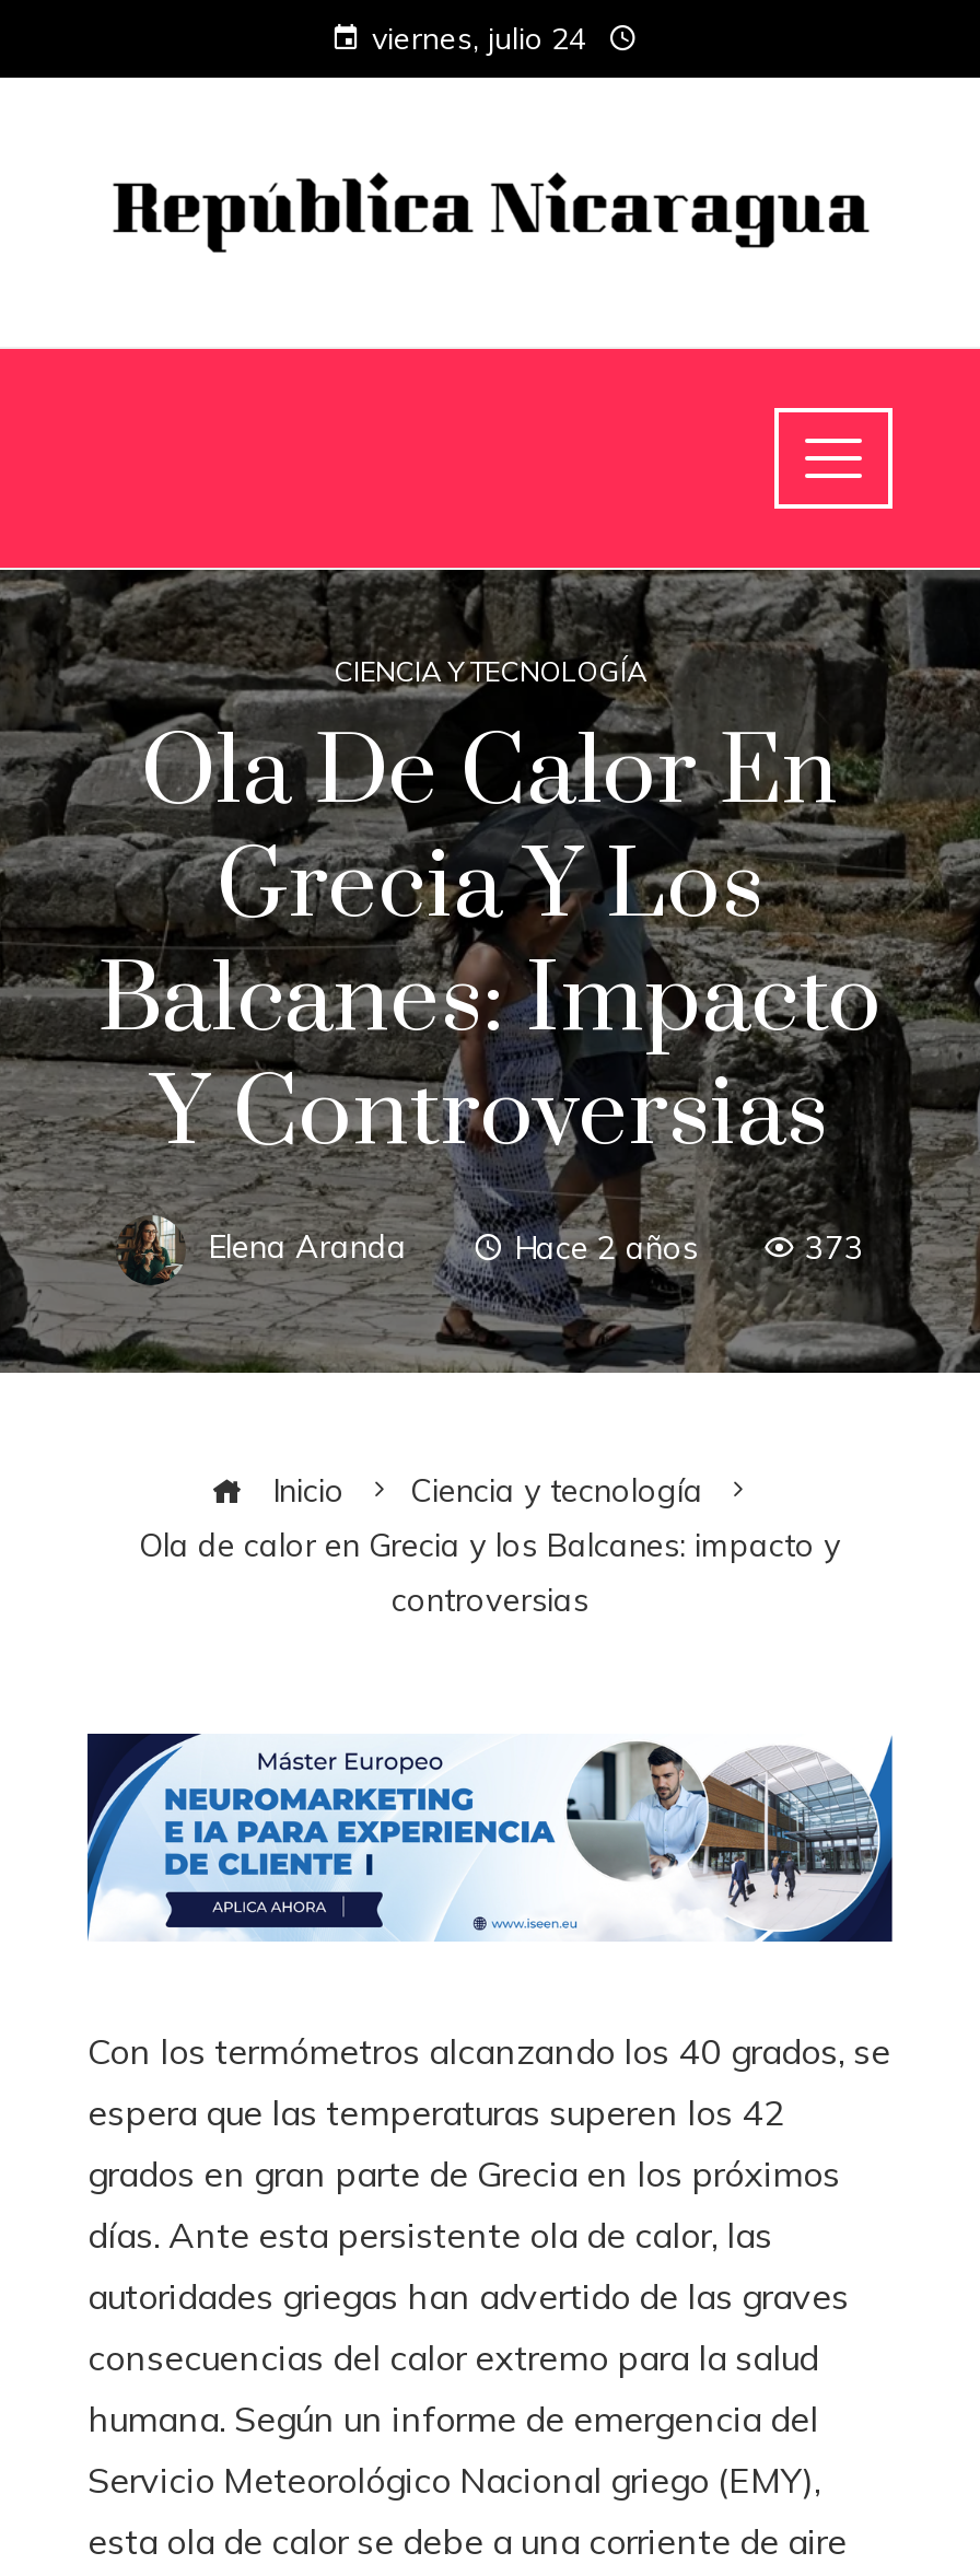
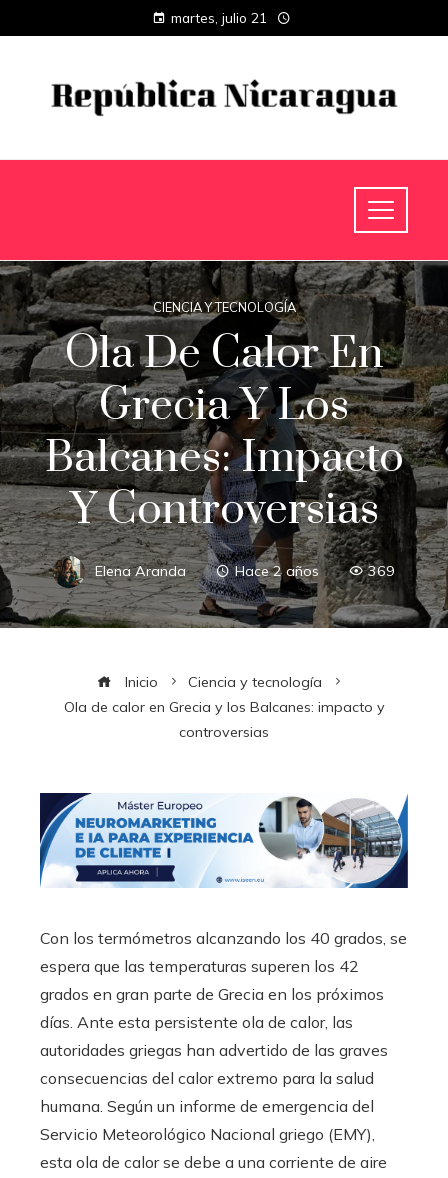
- viernes, julio 24
+ martes, julio 21

- 373
+ 369
